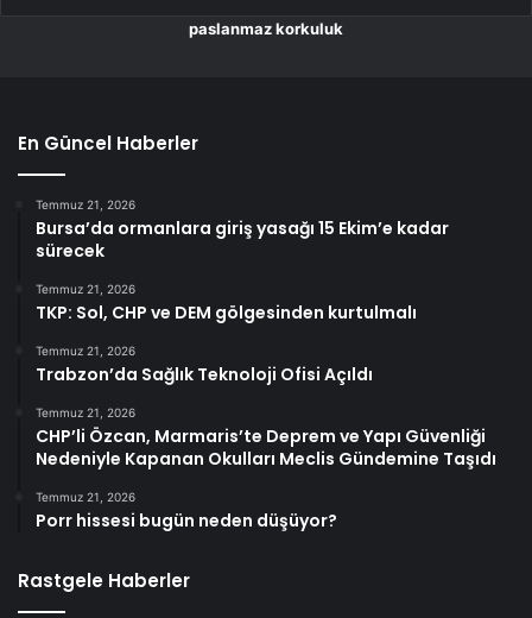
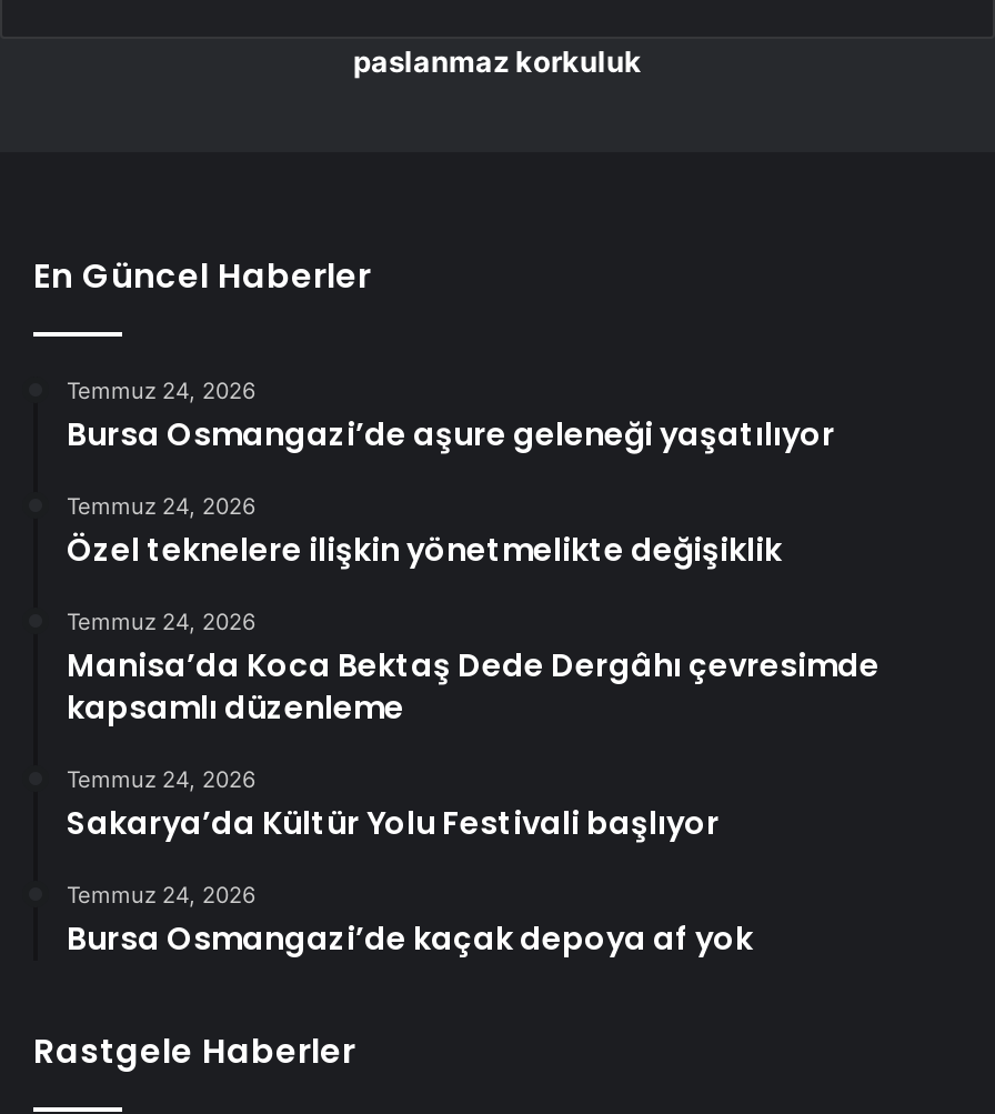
- Temmuz 21, 2026
- Bursa’da ormanlara giriş yasağı 15 Ekim’e kadar
- sürecek
+ Temmuz 24, 2026
+ Bursa Osmangazi’de aşure geleneği yaşatılıyor

- Temmuz 21, 2026
- TKP: Sol, CHP ve DEM gölgesinden kurtulmalı
+ Temmuz 24, 2026
+ Özel teknelere ilişkin yönetmelikte değişiklik

- Temmuz 21, 2026
- Trabzon’da Sağlık Teknoloji Ofisi Açıldı
+ Temmuz 24, 2026
+ Manisa’da Koca Bektaş Dede Dergâhı çevresimde
+ kapsamlı düzenleme

- Temmuz 21, 2026
- CHP’li Özcan, Marmaris’te Deprem ve Yapı Güvenliği
- Nedeniyle Kapanan Okulları Meclis Gündemine Taşıdı
+ Temmuz 24, 2026
+ Sakarya’da Kültür Yolu Festivali başlıyor

- Temmuz 21, 2026
- Porr hissesi bugün neden düşüyor?
+ Temmuz 24, 2026
+ Bursa Osmangazi’de kaçak depoya af yok
